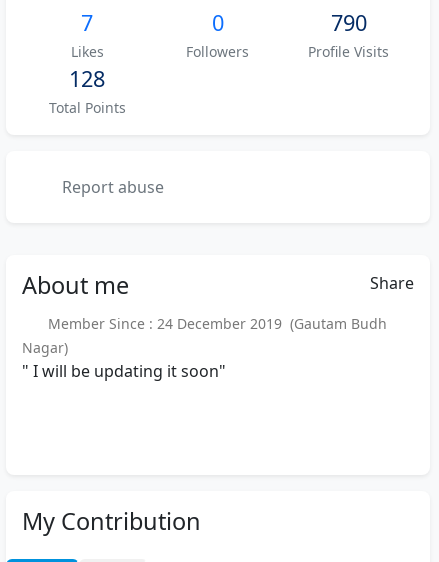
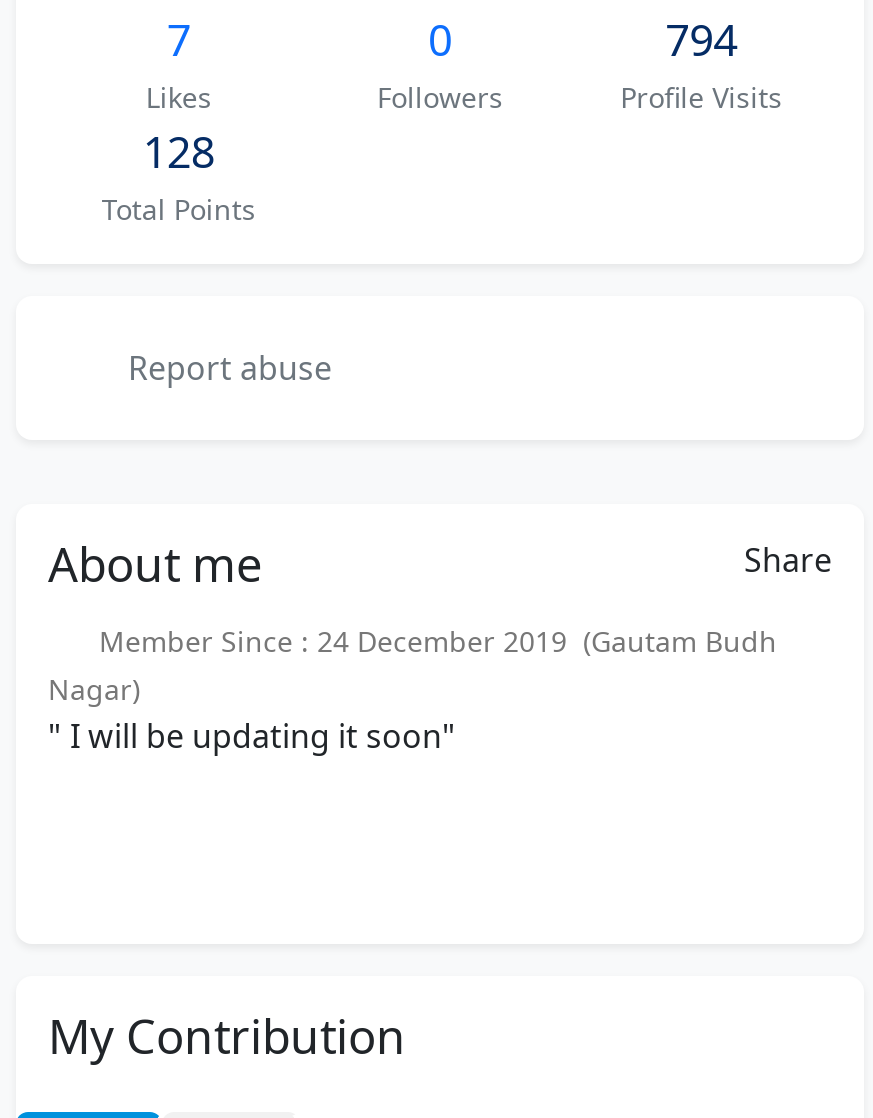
- 790
+ 794
